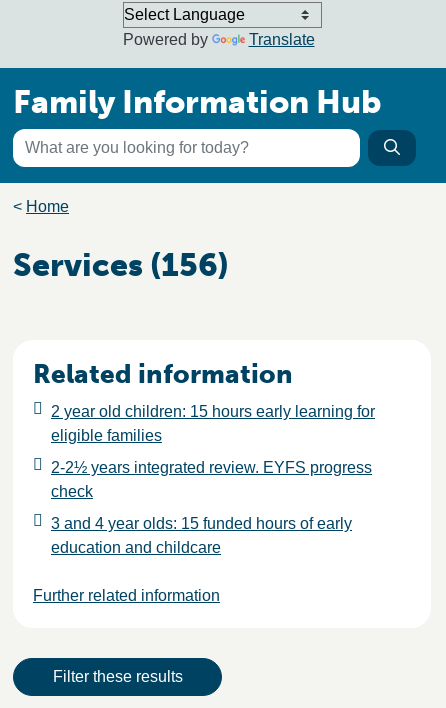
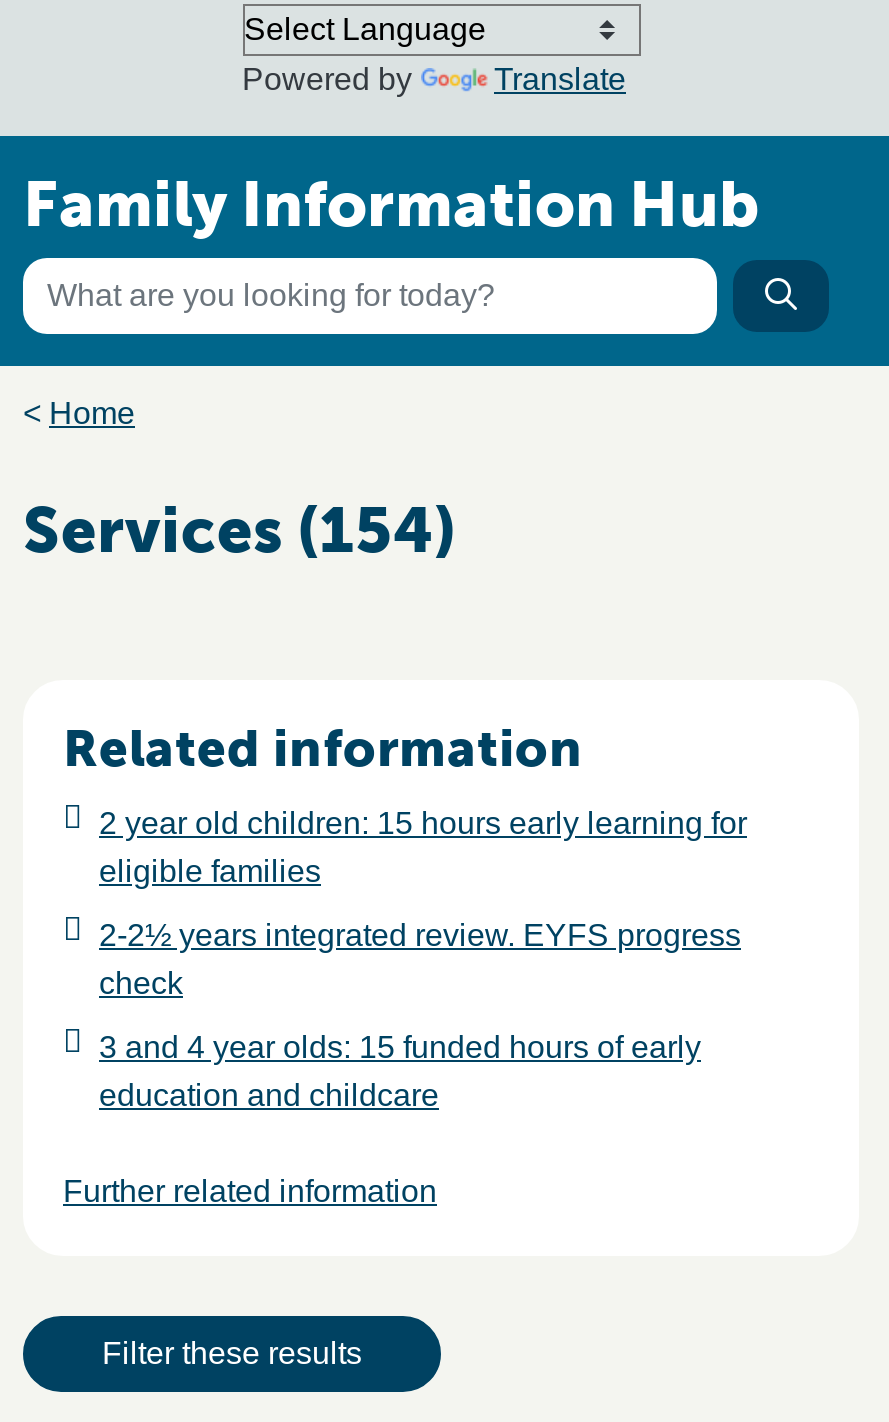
- Services (156)
+ Services (154)
